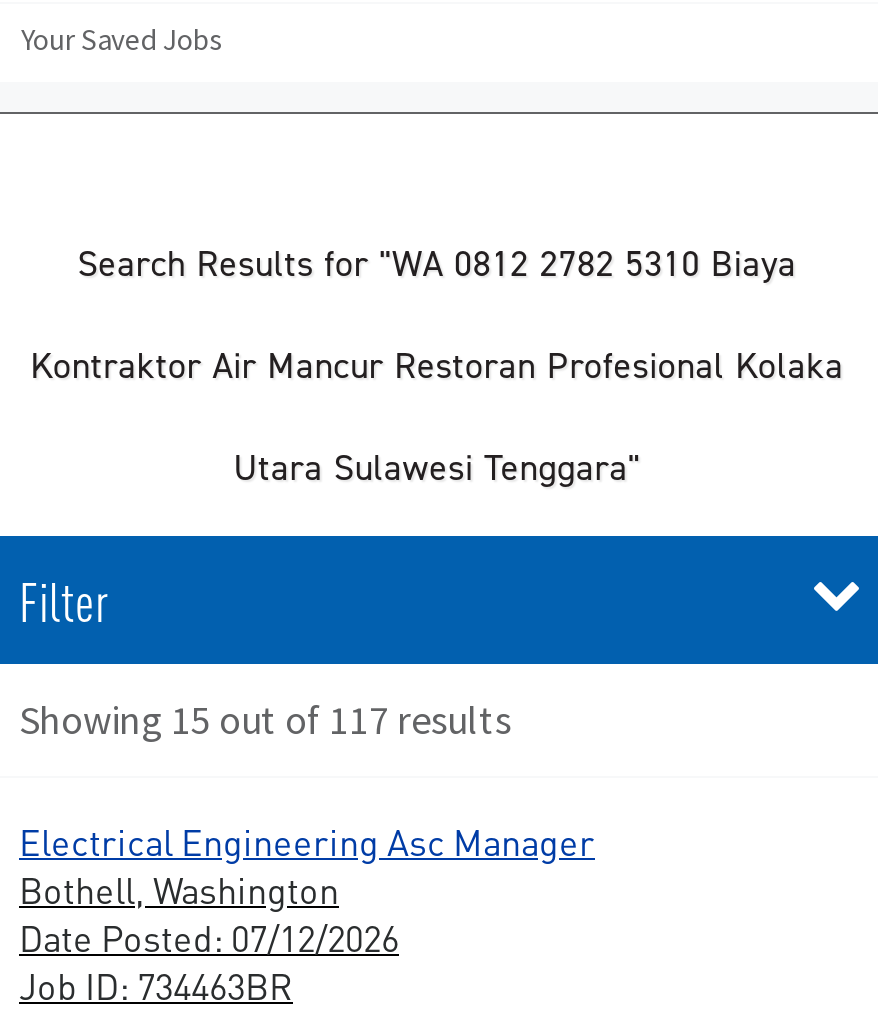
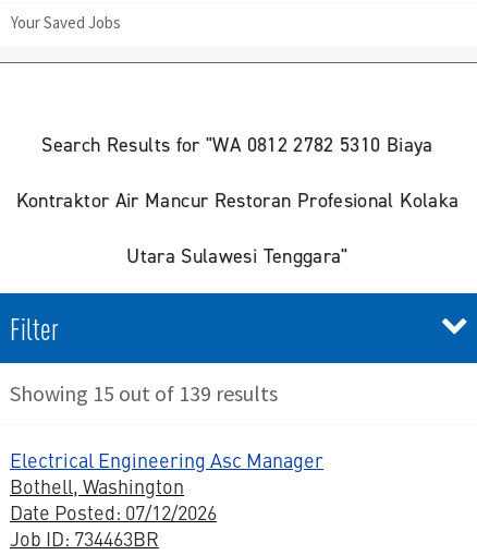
- Showing 15 out of 117 results
+ Showing 15 out of 139 results
